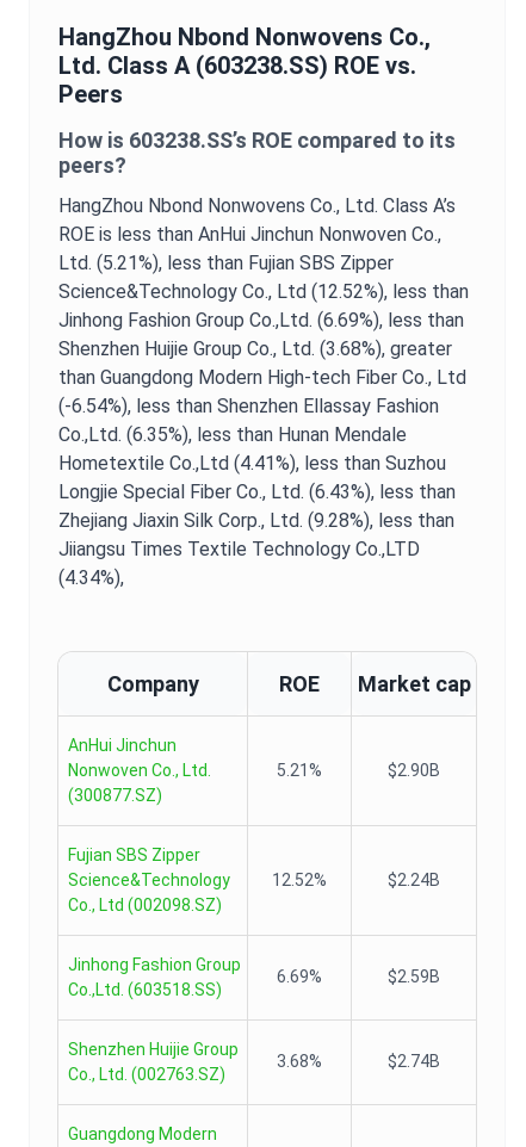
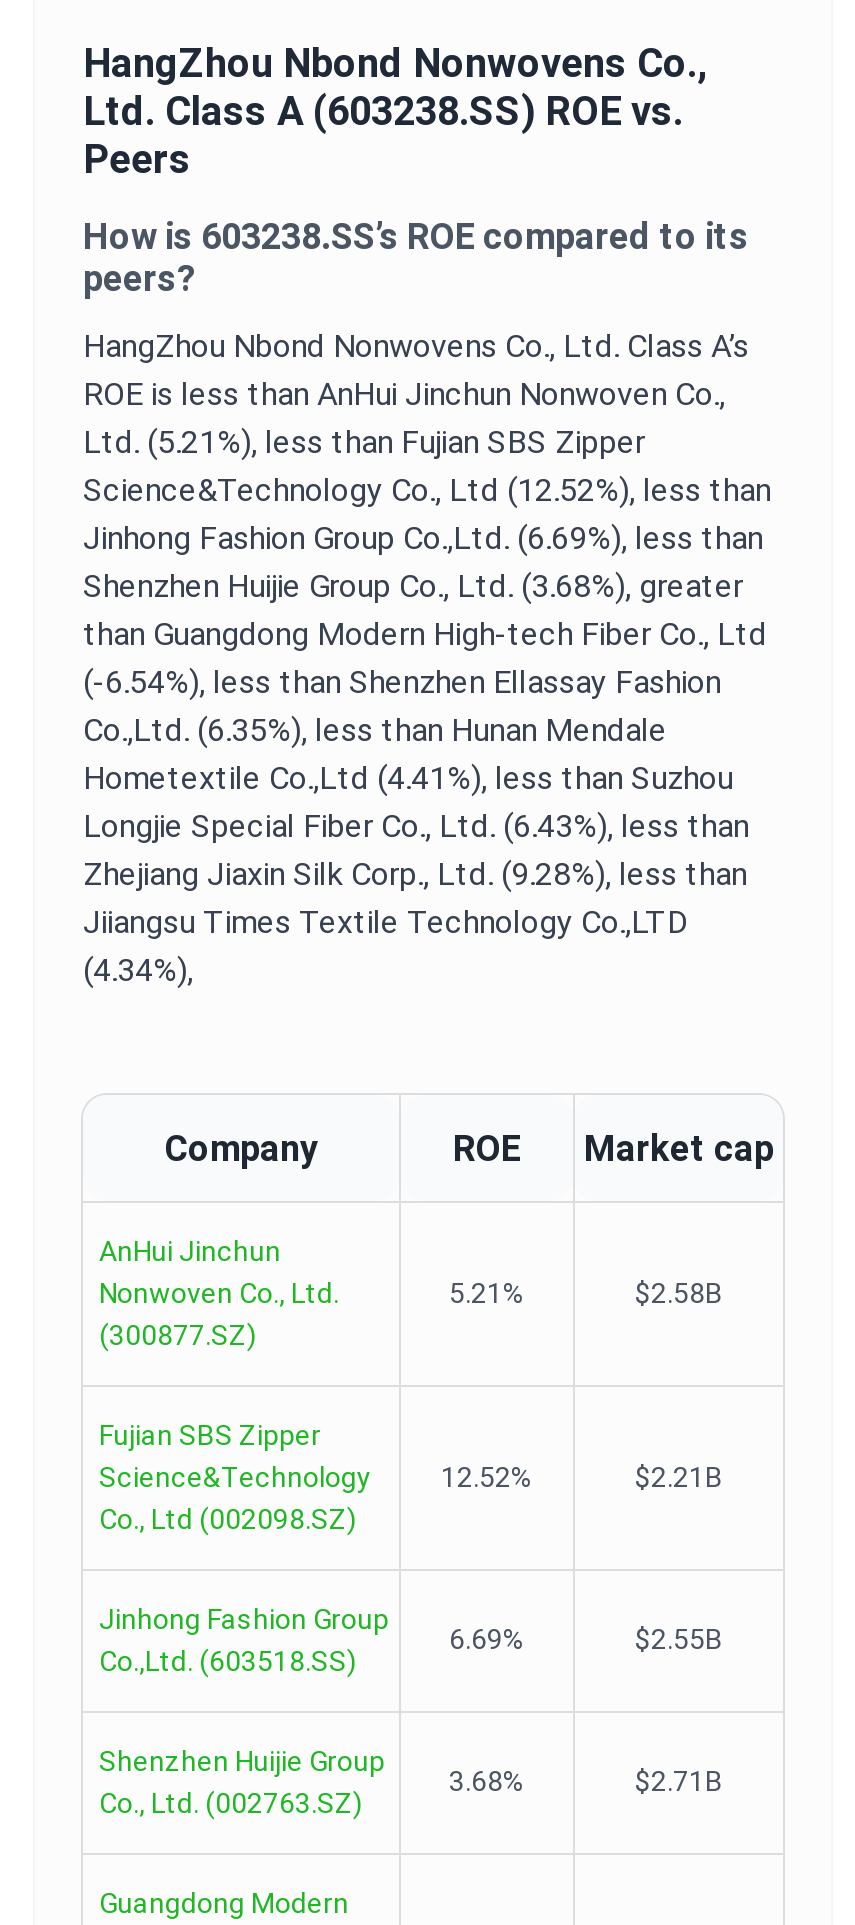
- $2.90B
+ $2.58B

- $2.24B
+ $2.21B

- $2.59B
+ $2.55B

- $2.74B
+ $2.71B
